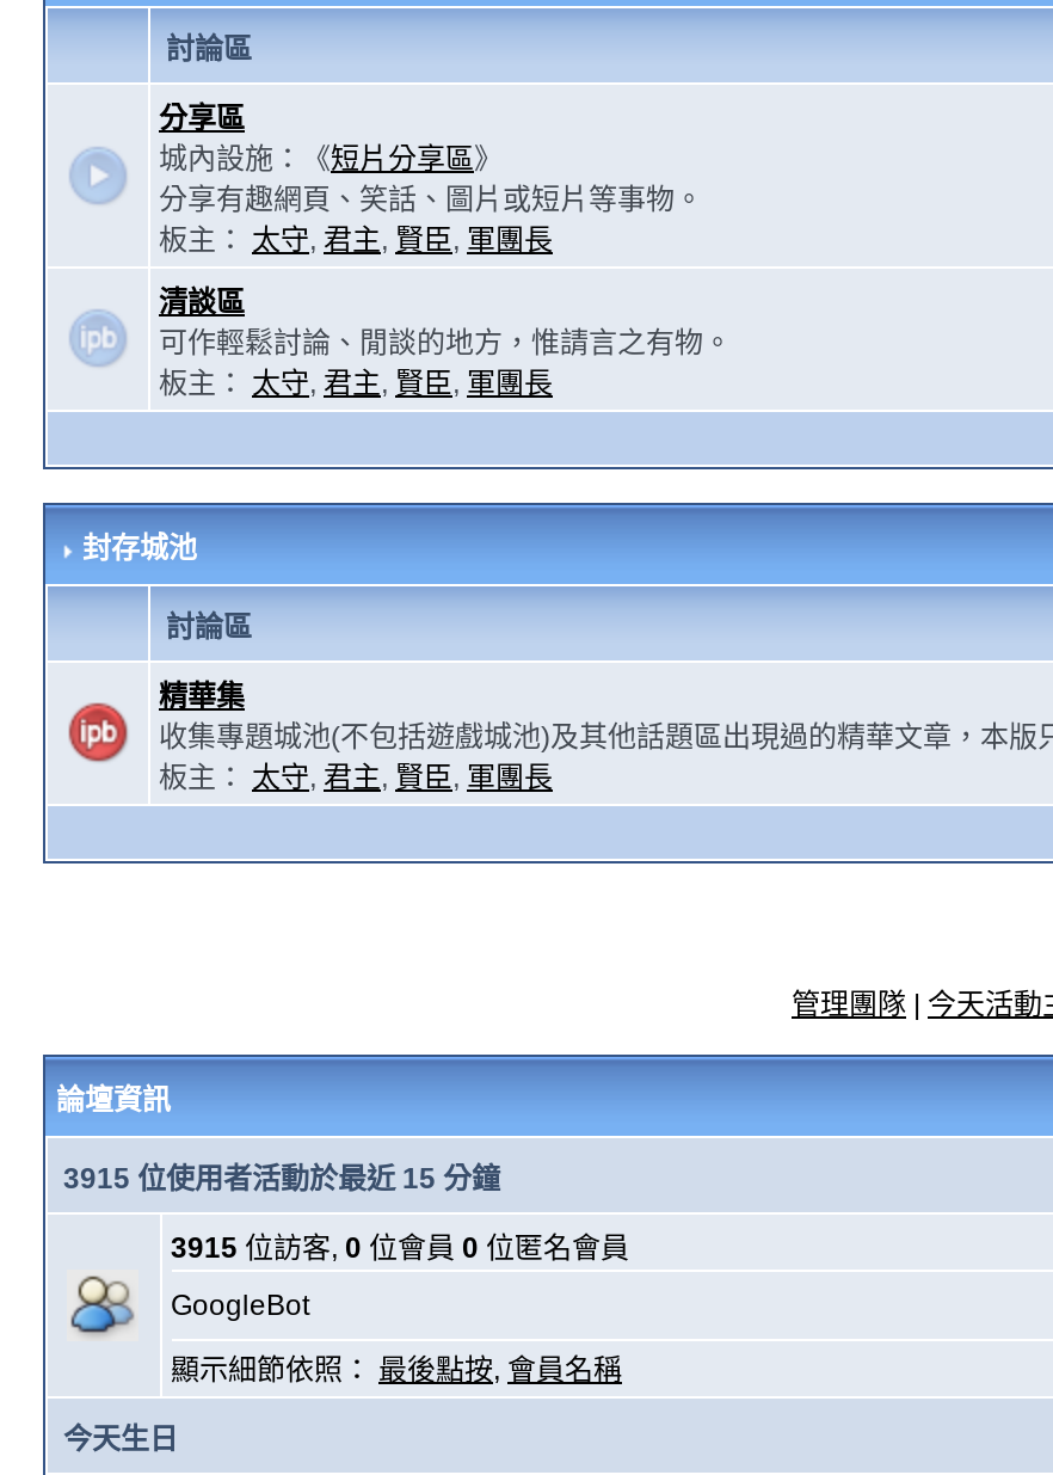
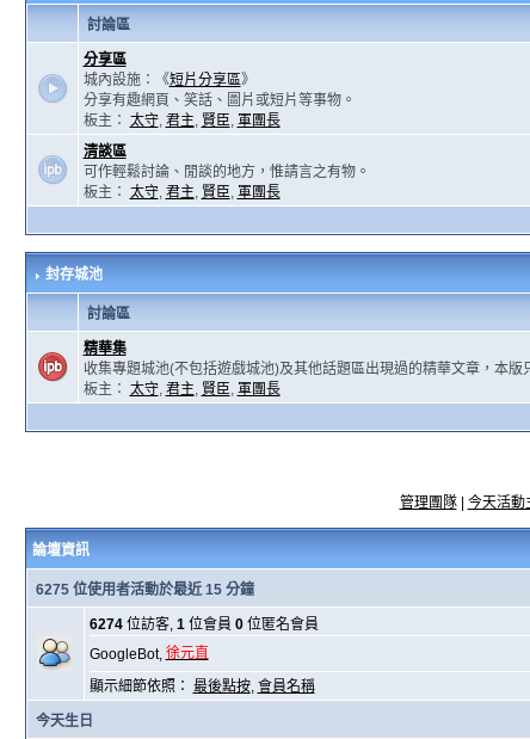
- 3915 位使用者活動於最近 15 分鐘
+ 6275 位使用者活動於最近 15 分鐘

- 3915位訪客, 0位會員0位匿名會員
+ 6274位訪客, 1位會員0位匿名會員

- GoogleBot
+ GoogleBot,徐元直
